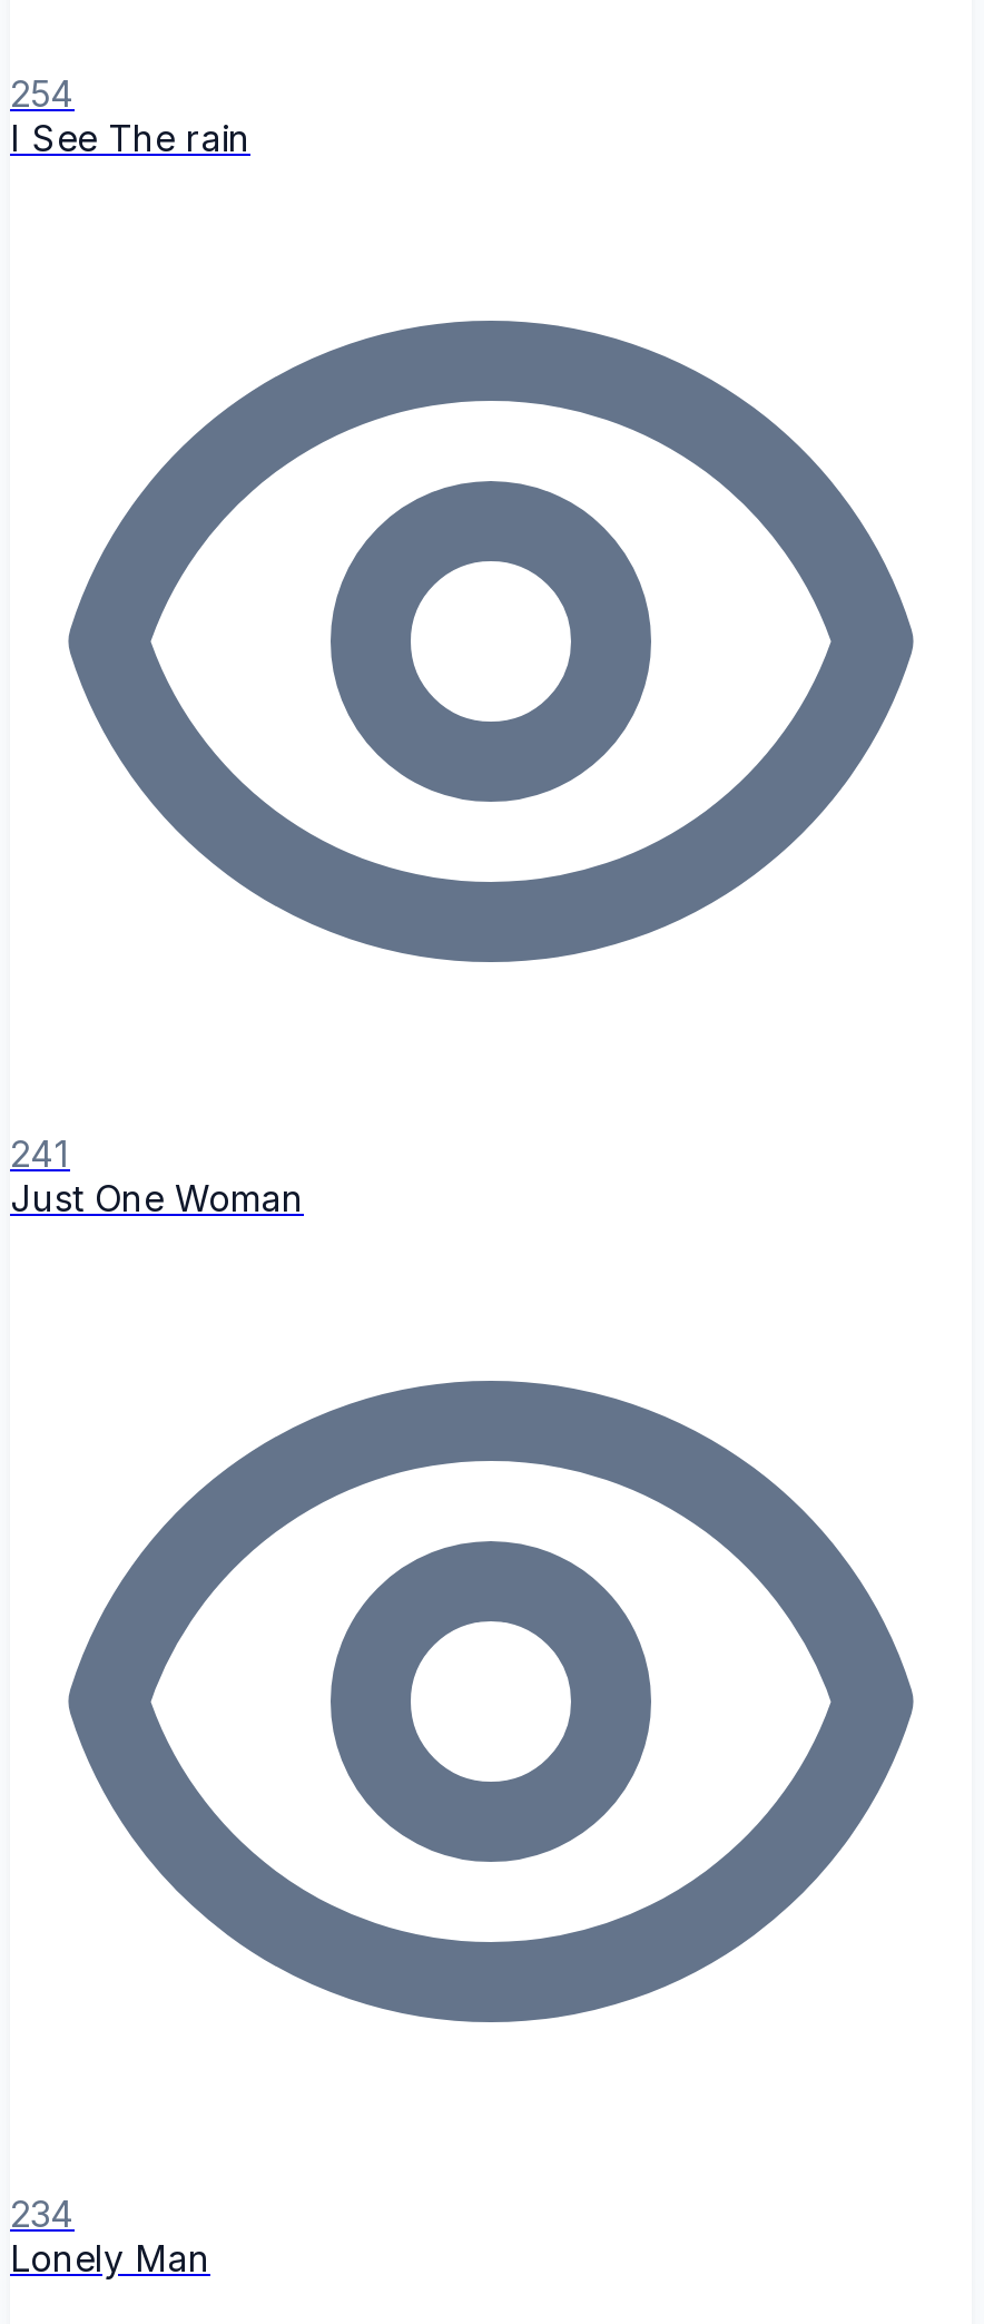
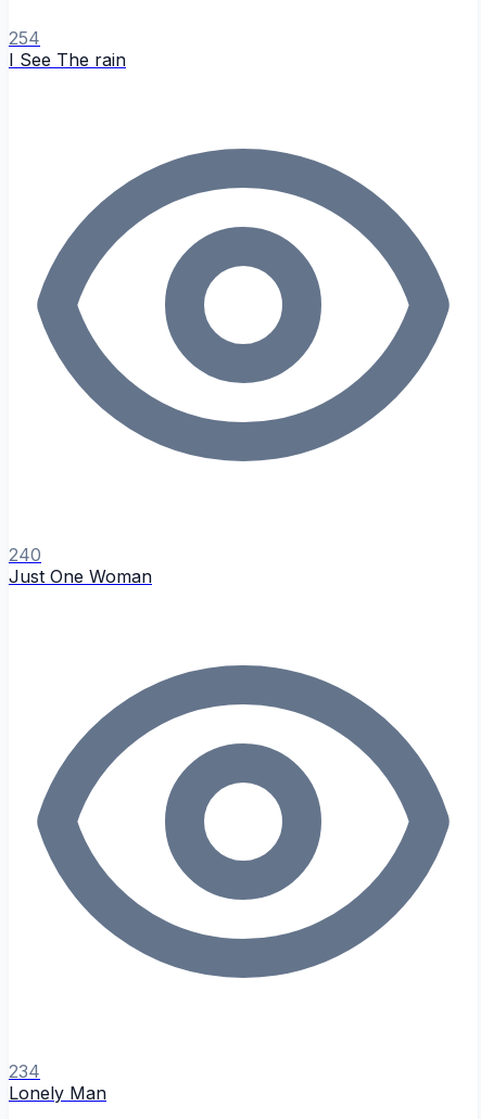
- 241
+ 240
